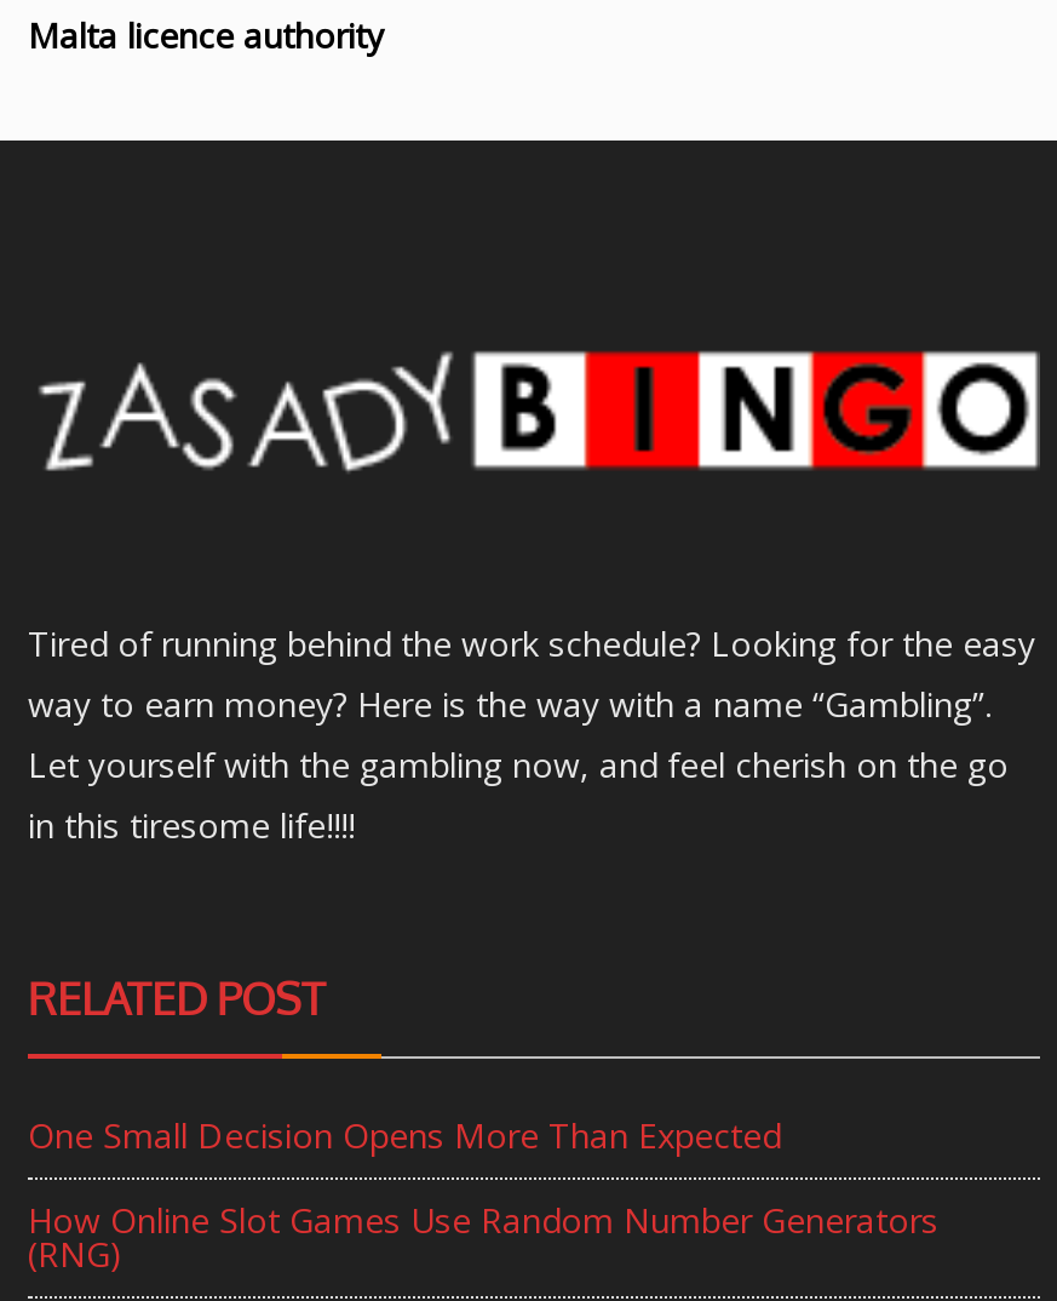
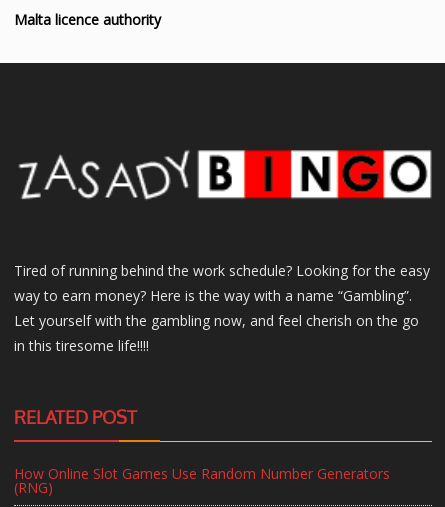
- One Small Decision Opens More Than Expected
